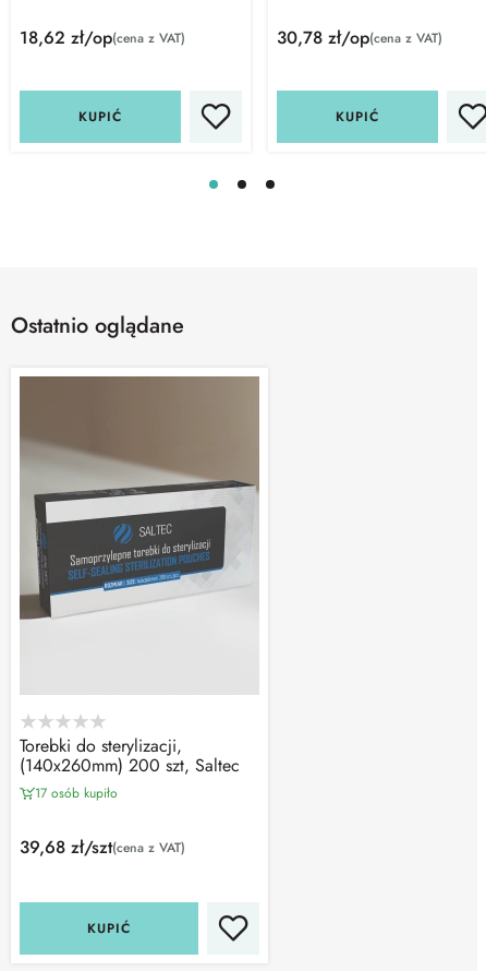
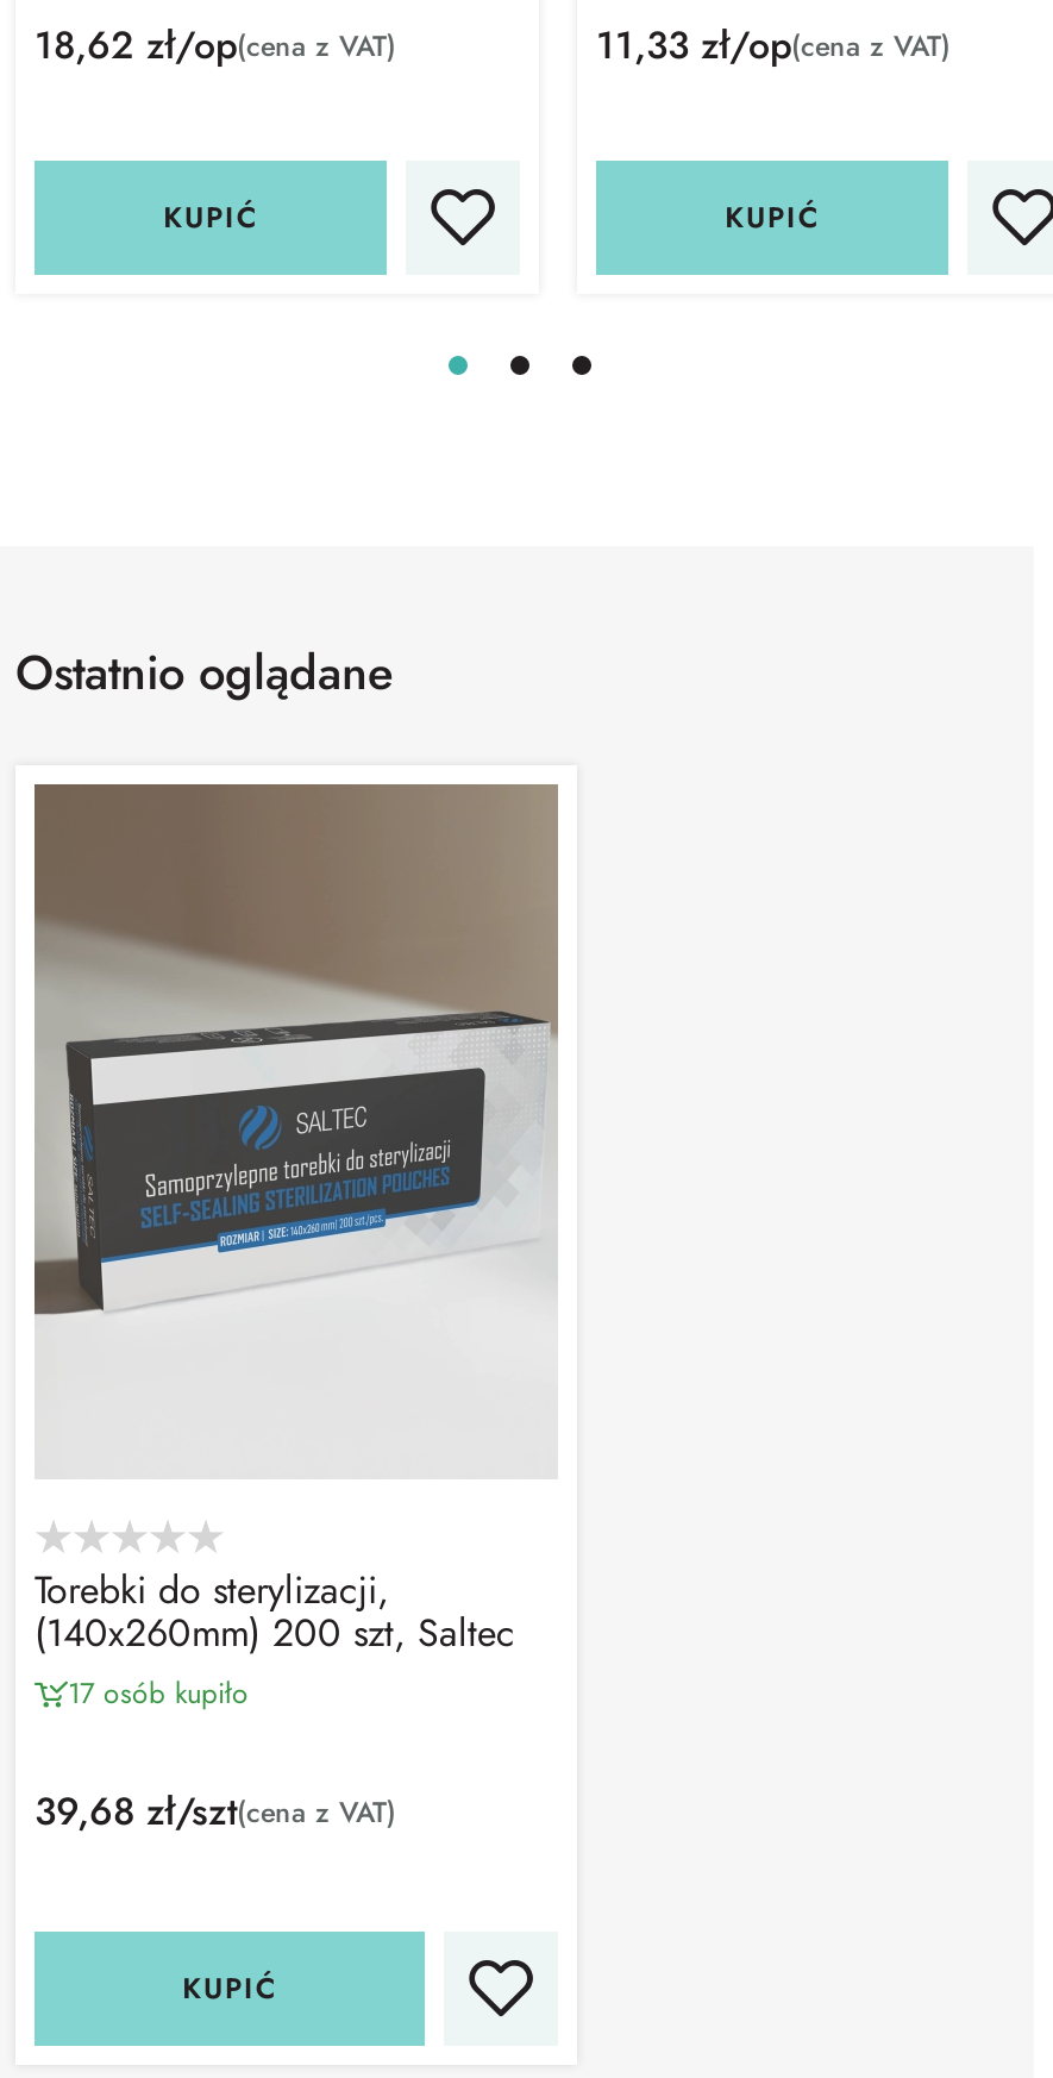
- 30,78 zł/op(cena z VAT)
+ 11,33 zł/op(cena z VAT)
